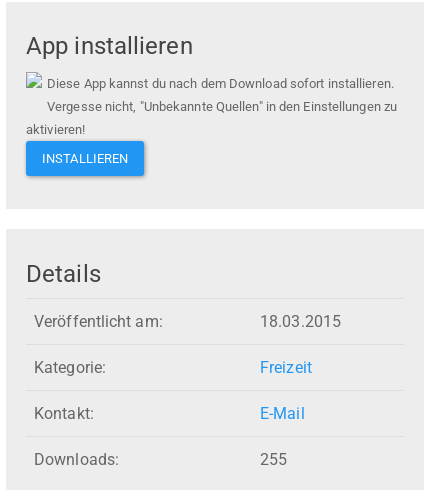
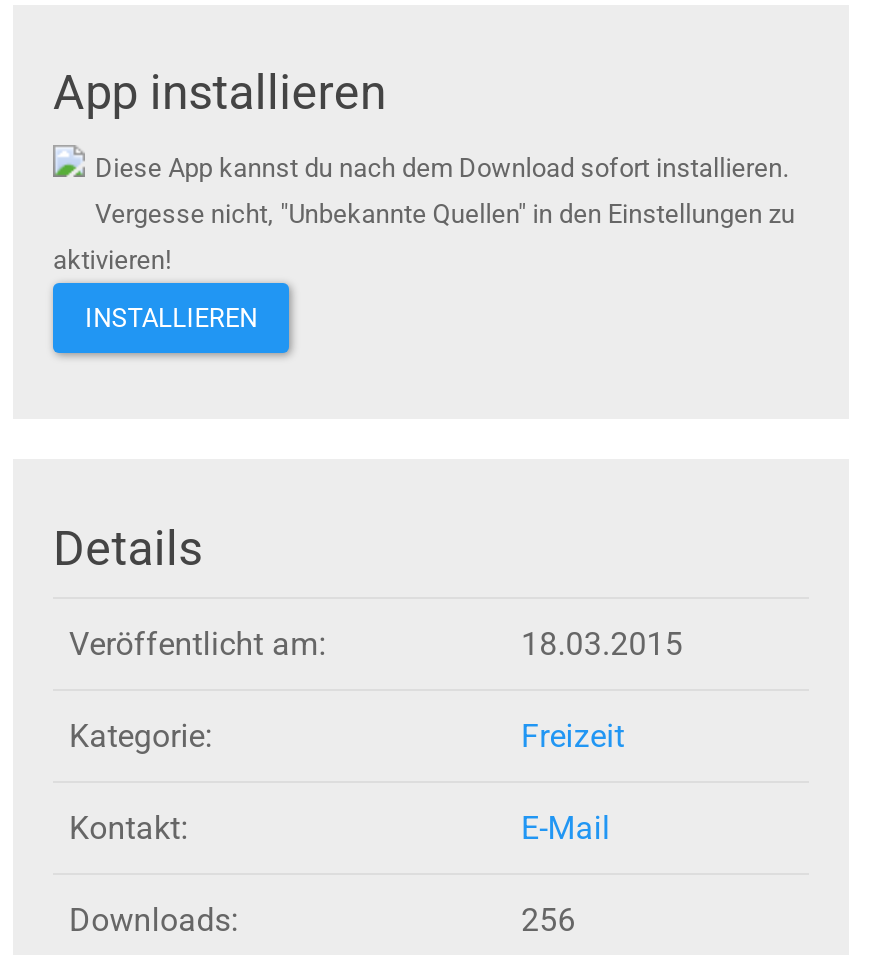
- 255
+ 256
